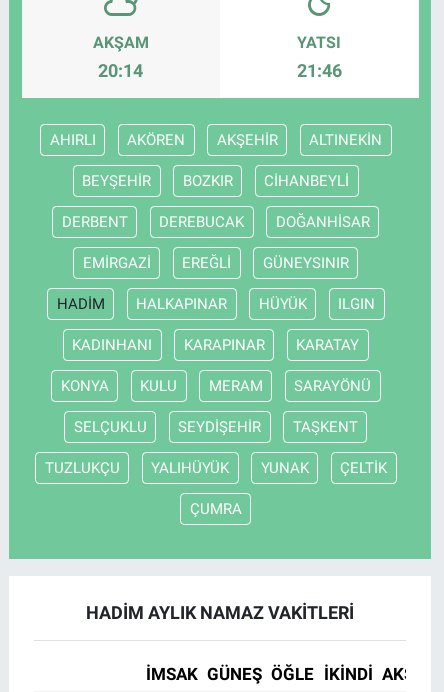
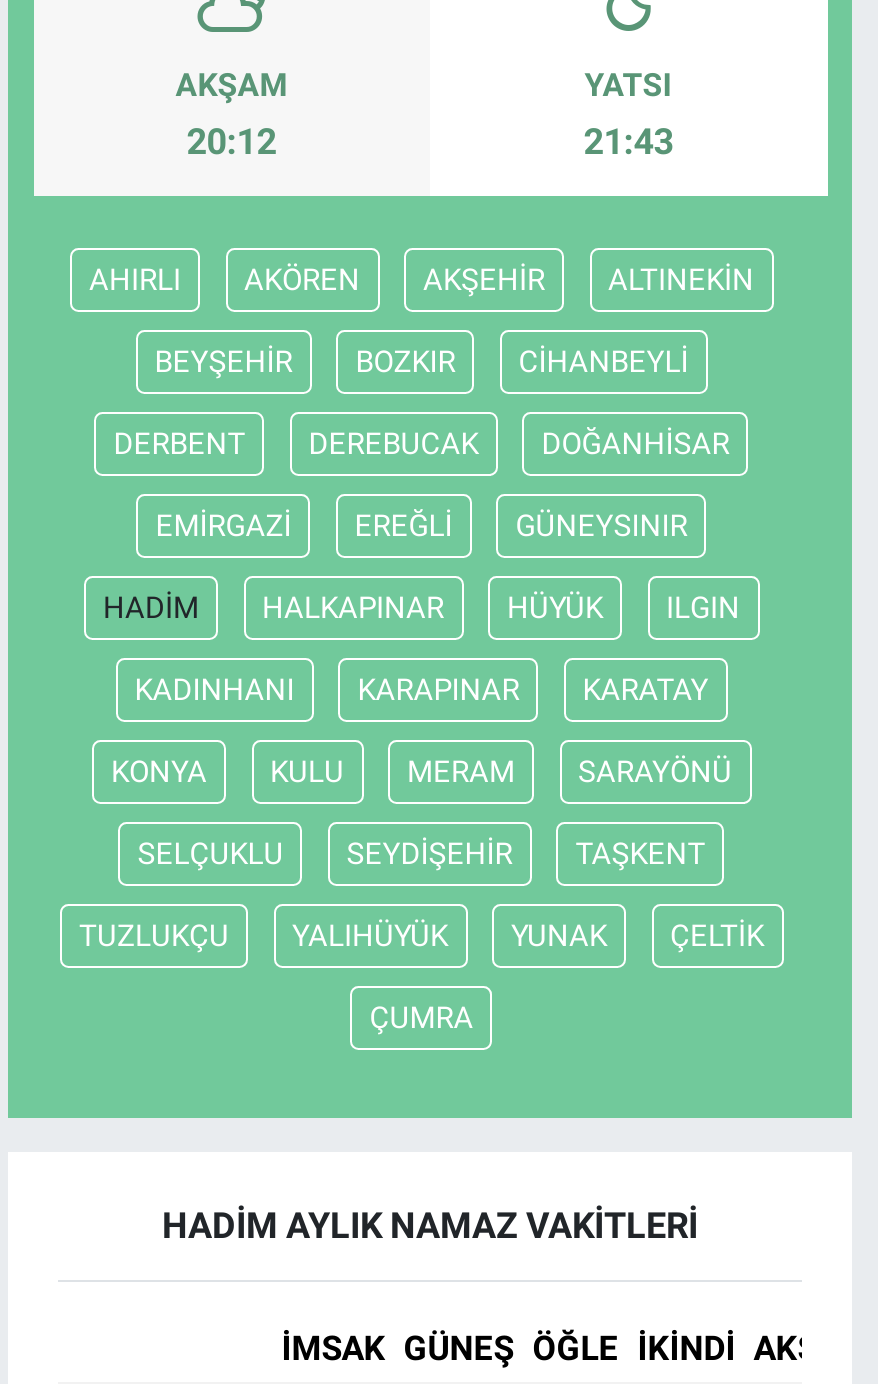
- 20:14
+ 20:12

- 21:46
+ 21:43
